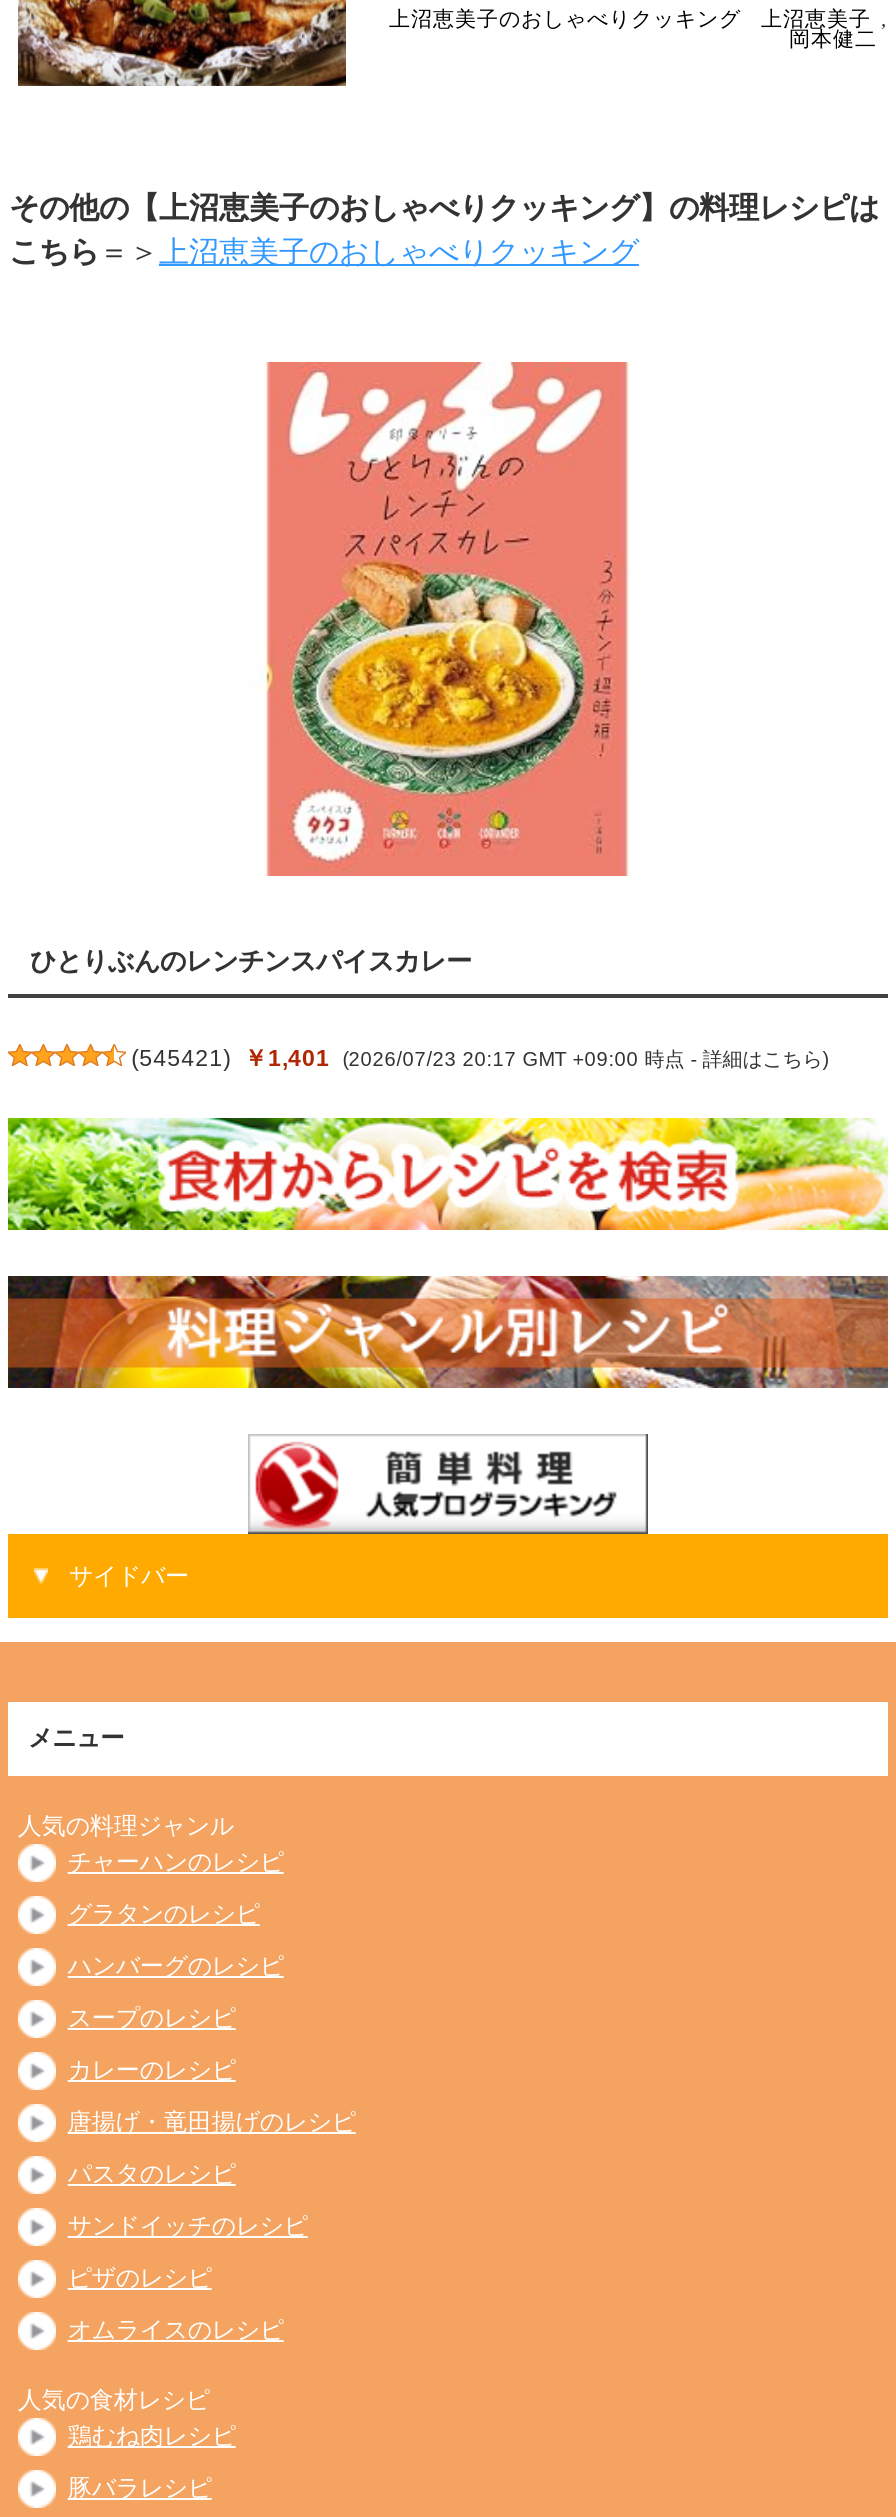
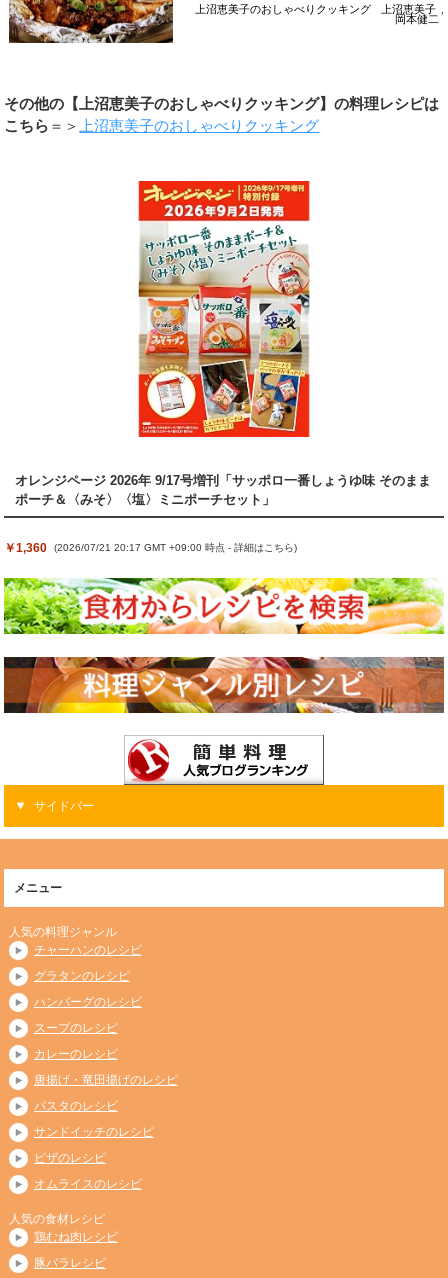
- [image]
- ひとりぶんのレンチンスパイスカレー
+ [image]
+ オレンジページ 2026年 9/17号増刊「サッポロ一番しょうゆ味 そのまま
+ ポーチ＆〈みそ〉〈塩〉ミニポーチセット」

- (545421) ￥1,401 (2026/07/23 20:17 GMT +09:00 時点 -詳細はこちら)
+ ￥1,360 (2026/07/21 20:17 GMT +09:00 時点 -詳細はこちら)
